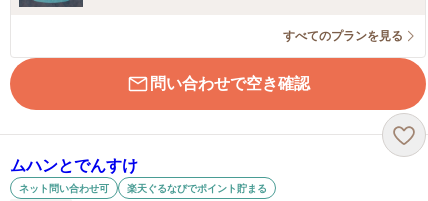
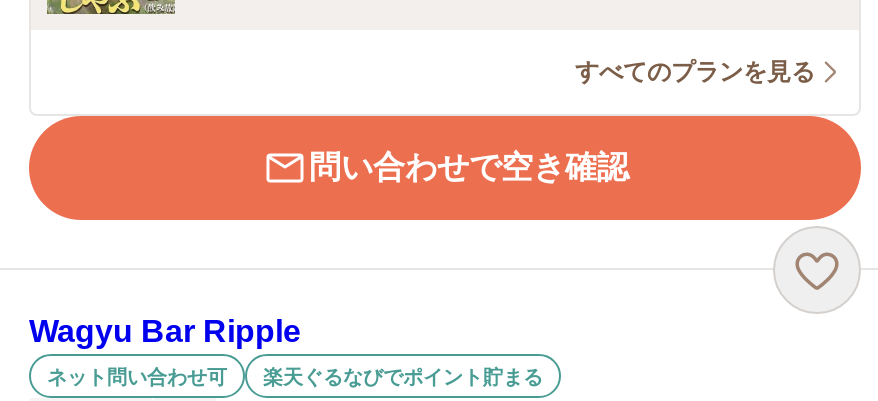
- ムハンとでんすけ
+ Wagyu Bar Ripple
